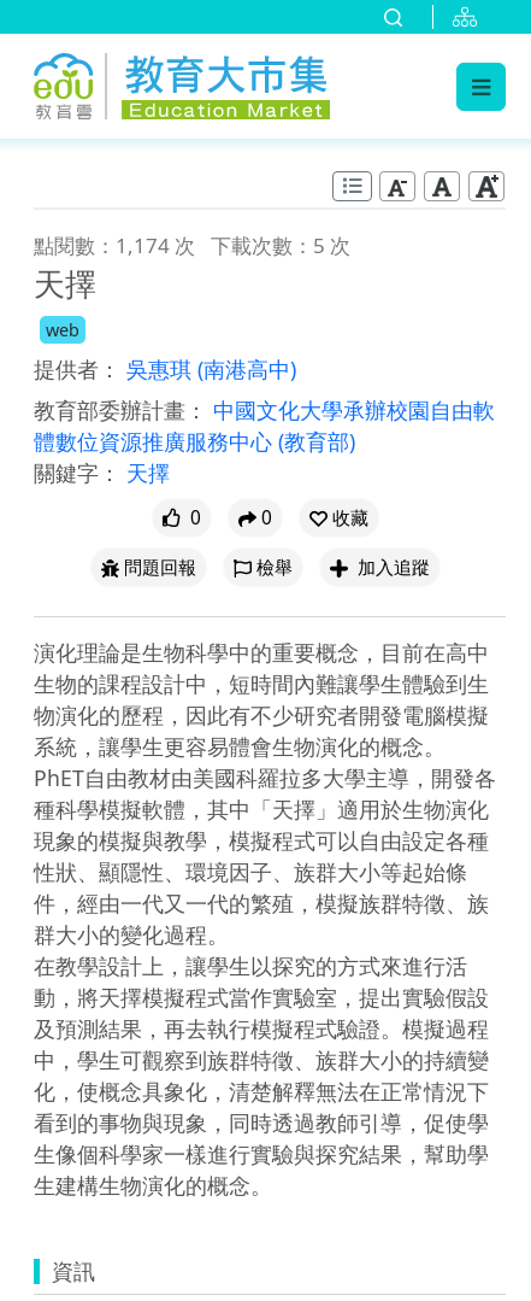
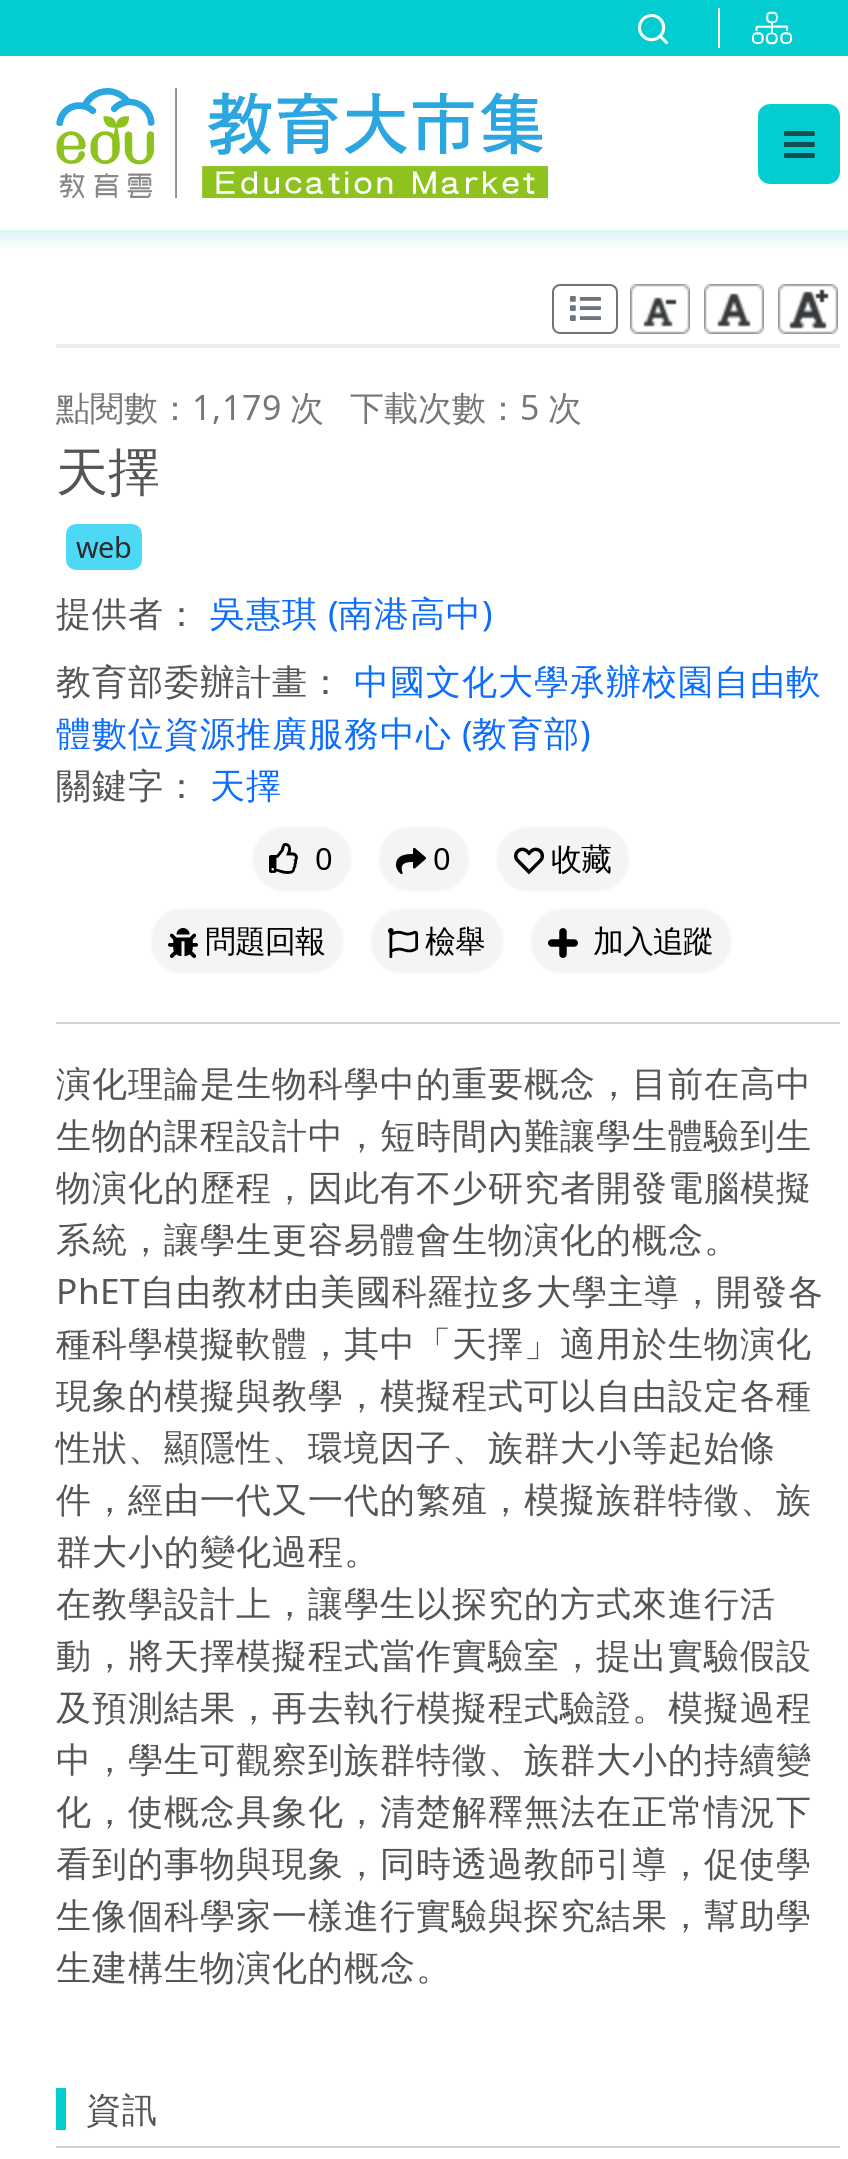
- 點閱數：1,174 次 下載次數：5 次
+ 點閱數：1,179 次 下載次數：5 次
